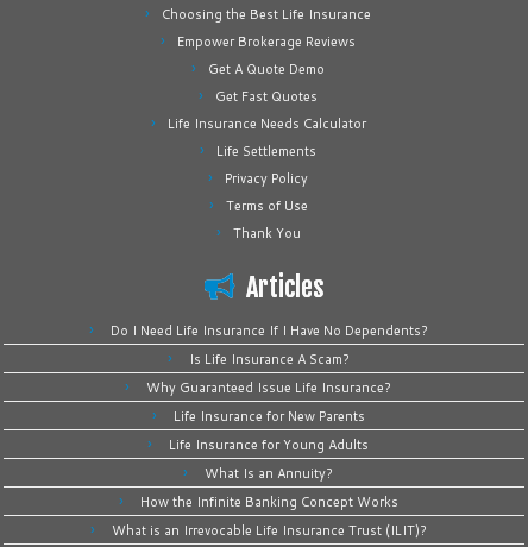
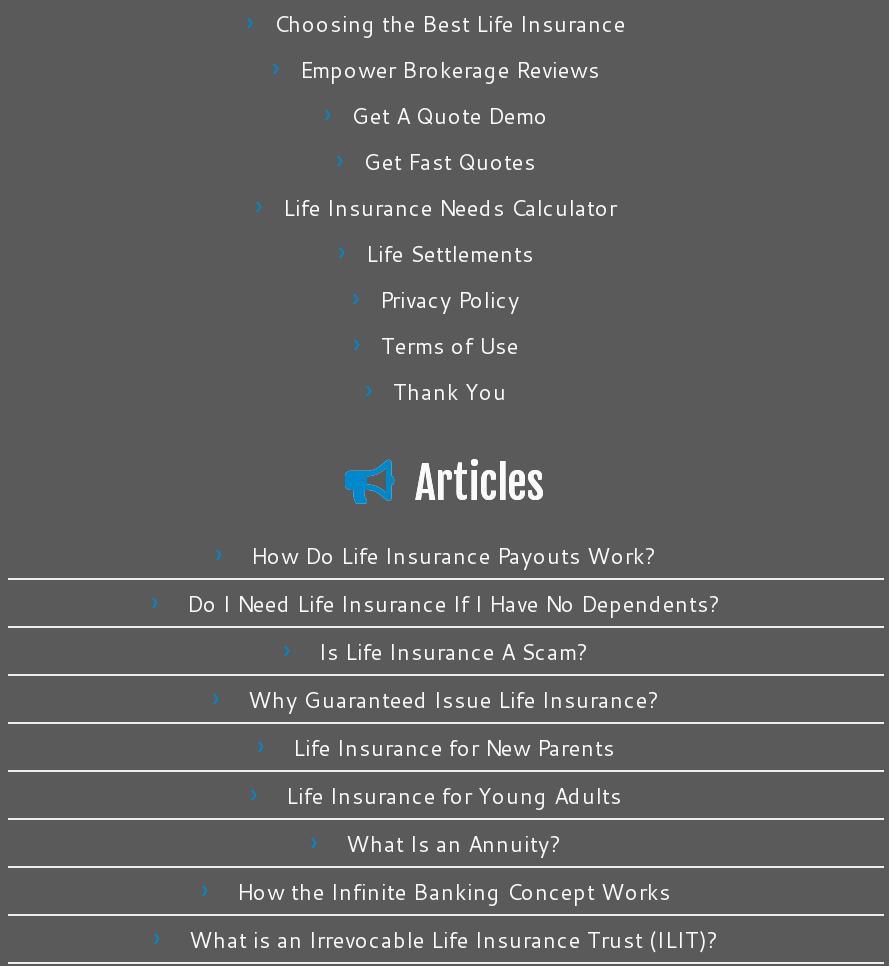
+ How Do Life Insurance Payouts Work?
